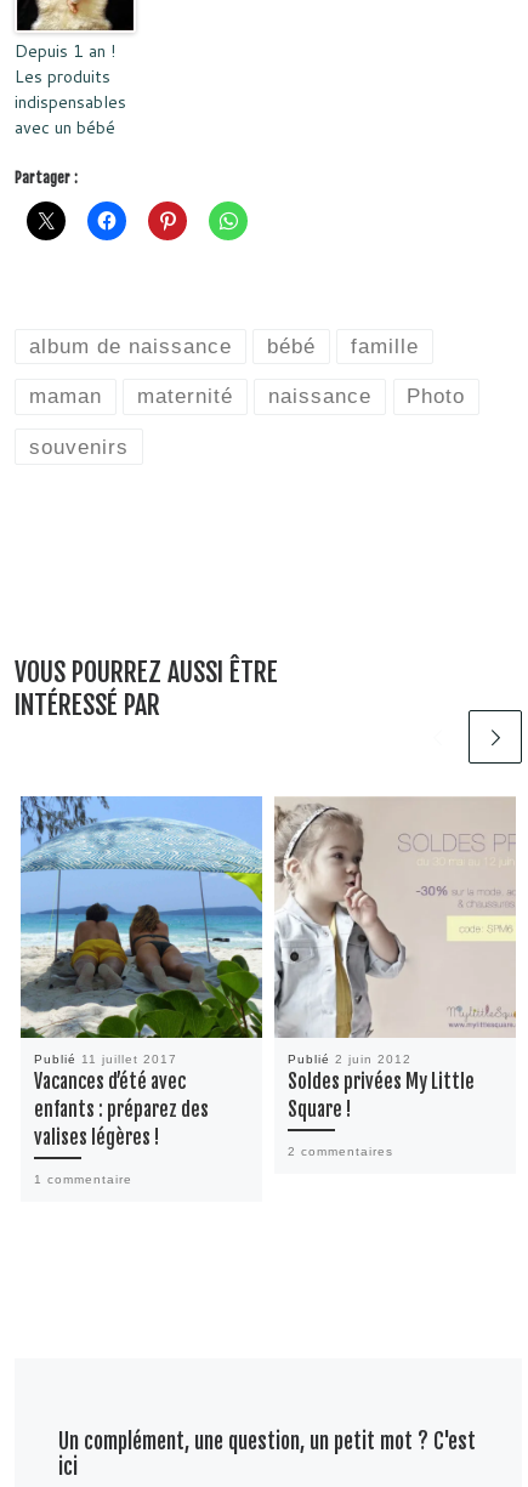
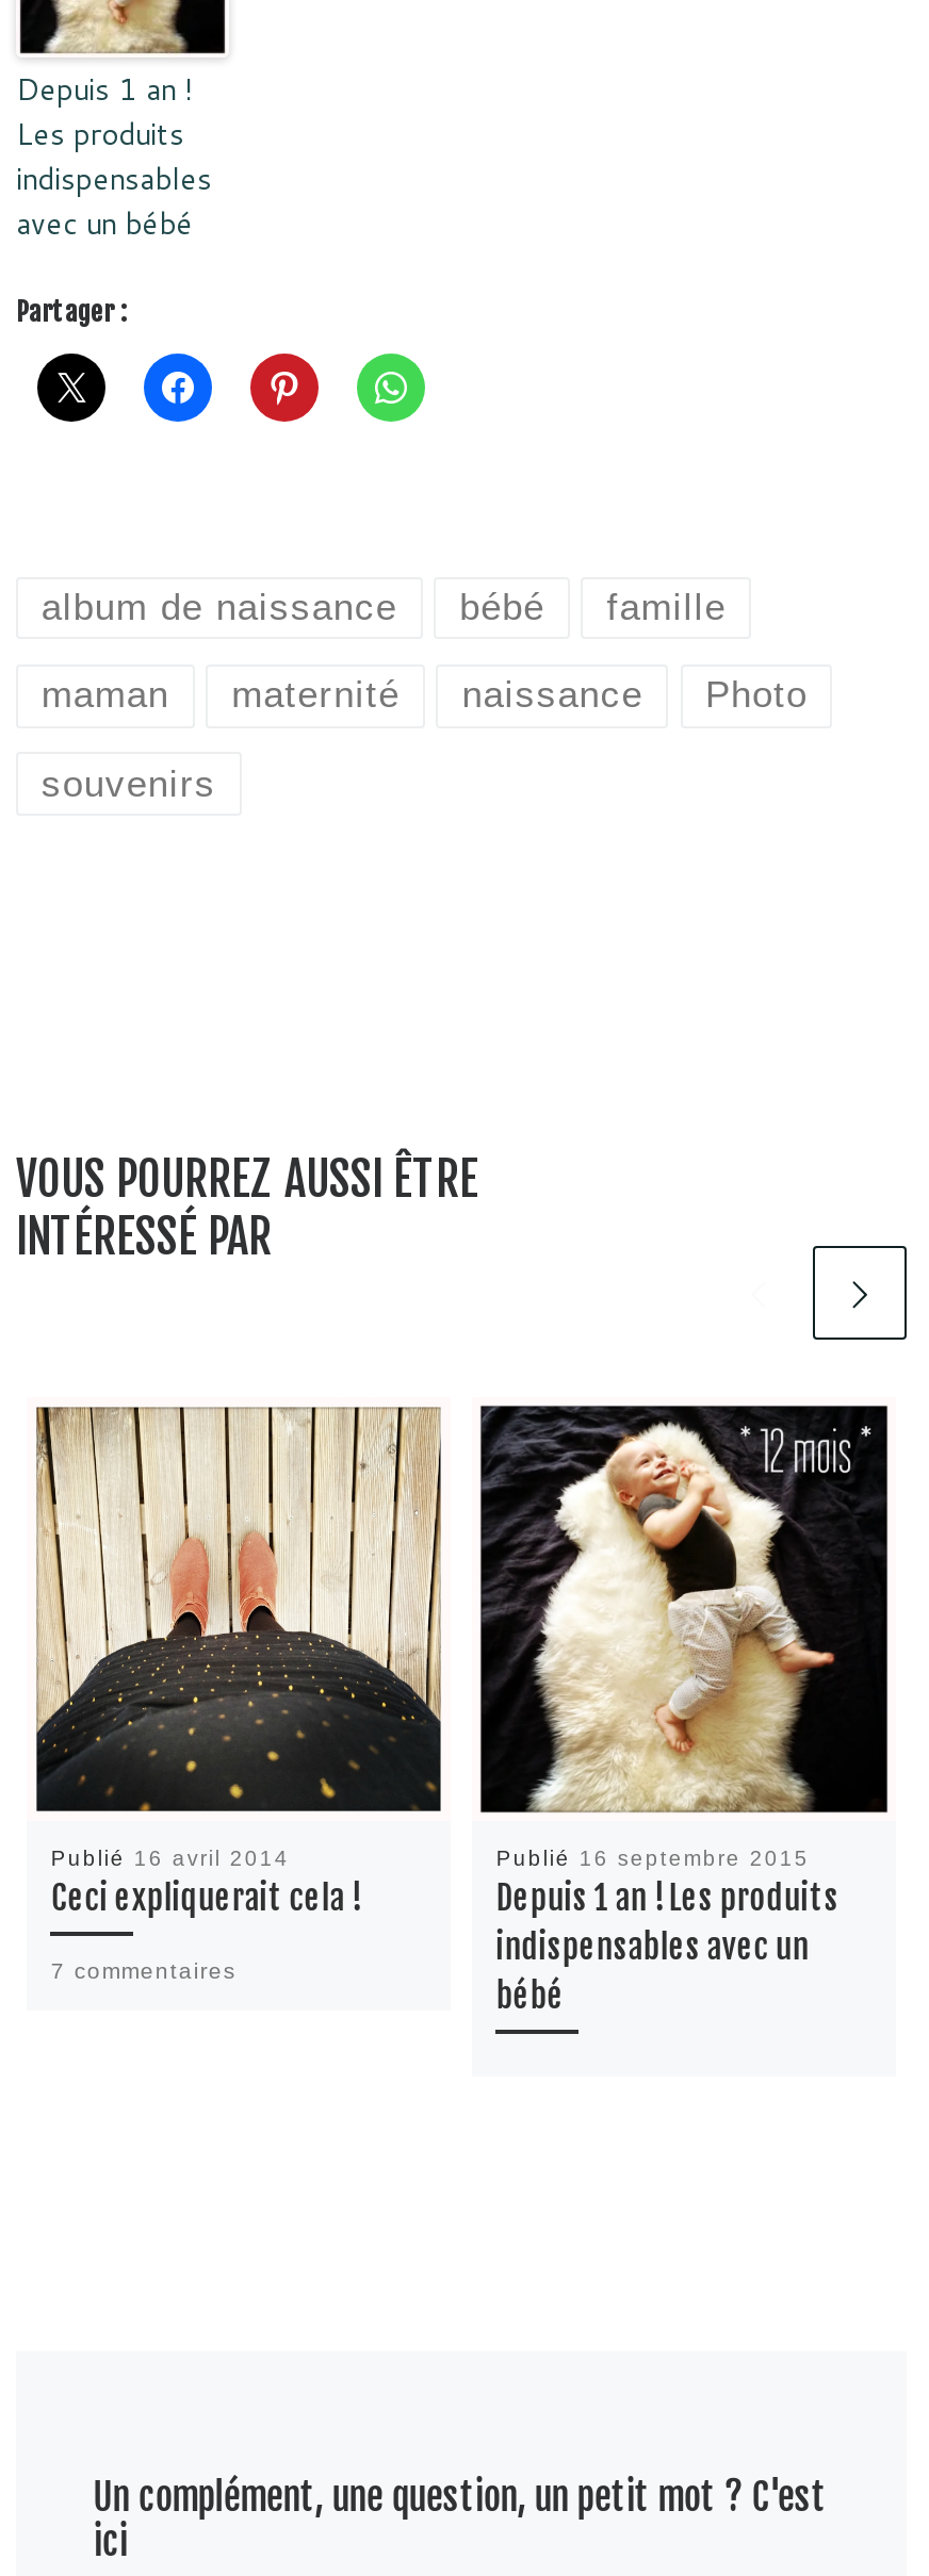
- [image]
- Publié 11 juillet 2017
- Vacances d’été avec
- enfants : préparez des
- valises légères !
- 1 commentaire
+ [image]
+ Publié 16 avril 2014
+ Ceci expliquerait cela !
+ 7 commentaires

- [image]
- Publié 2 juin 2012
- Soldes privées My Little
- Square !
- 2 commentaires
+ [image]
+ Publié 16 septembre 2015
+ Depuis 1 an ! Les produits
+ indispensables avec un
+ bébé
